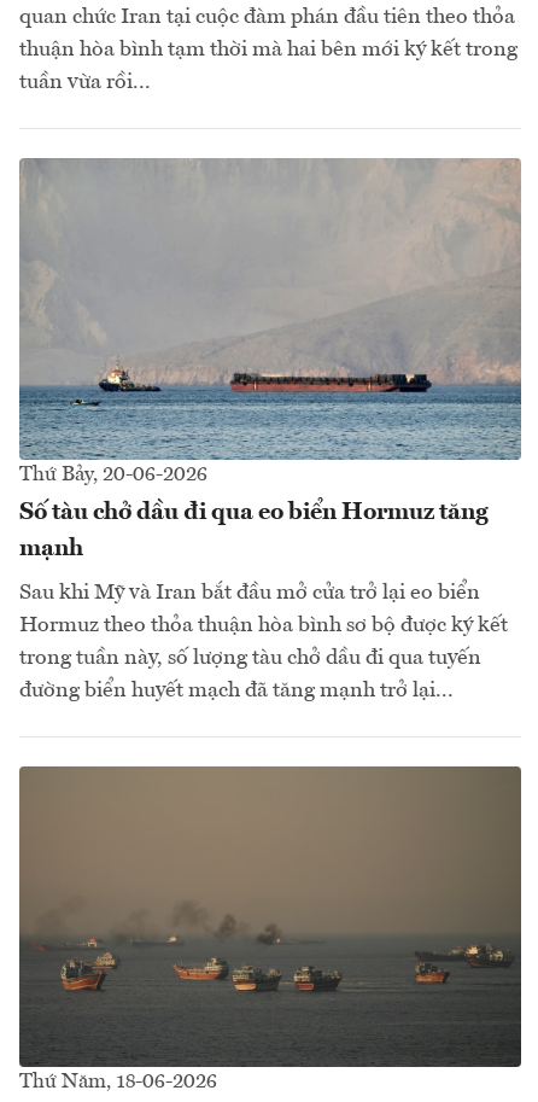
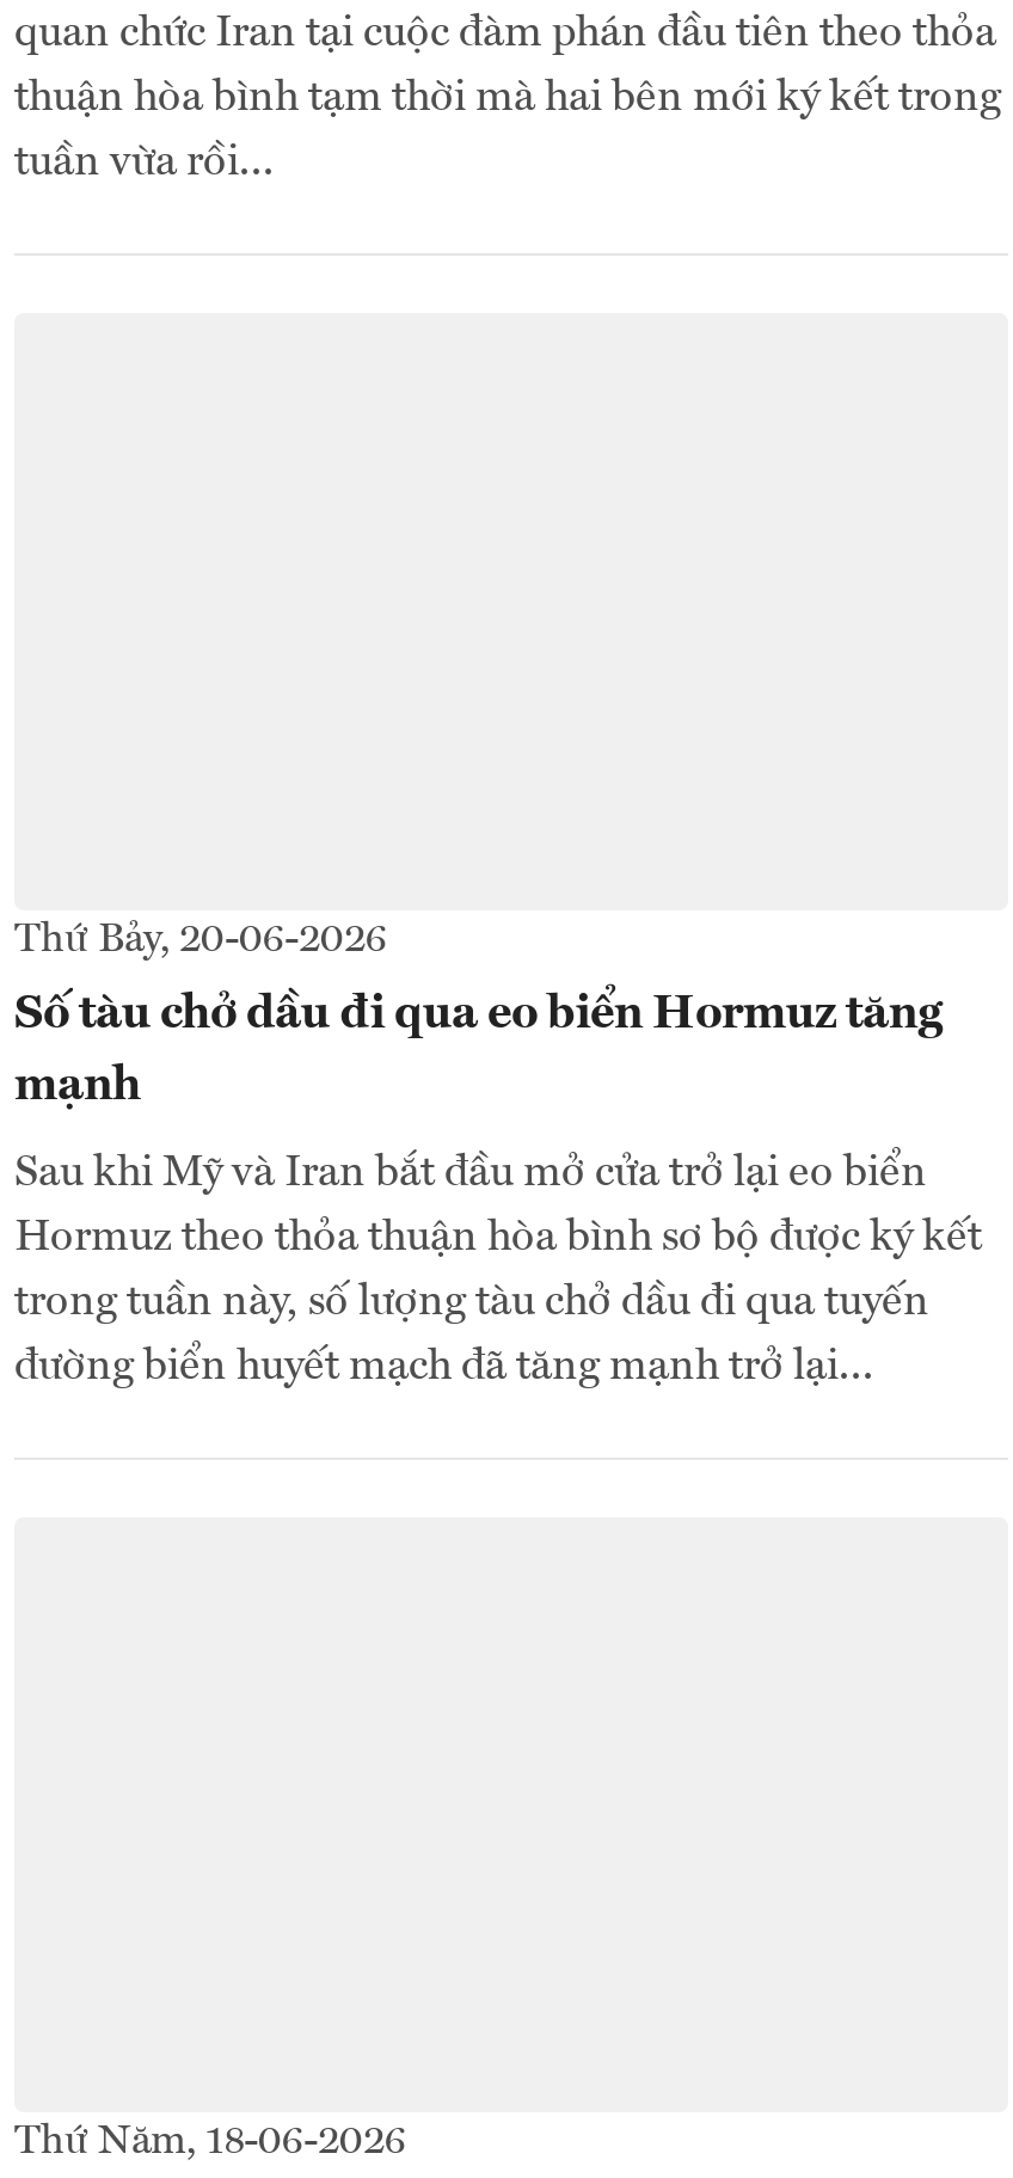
- [image]

- [image]
